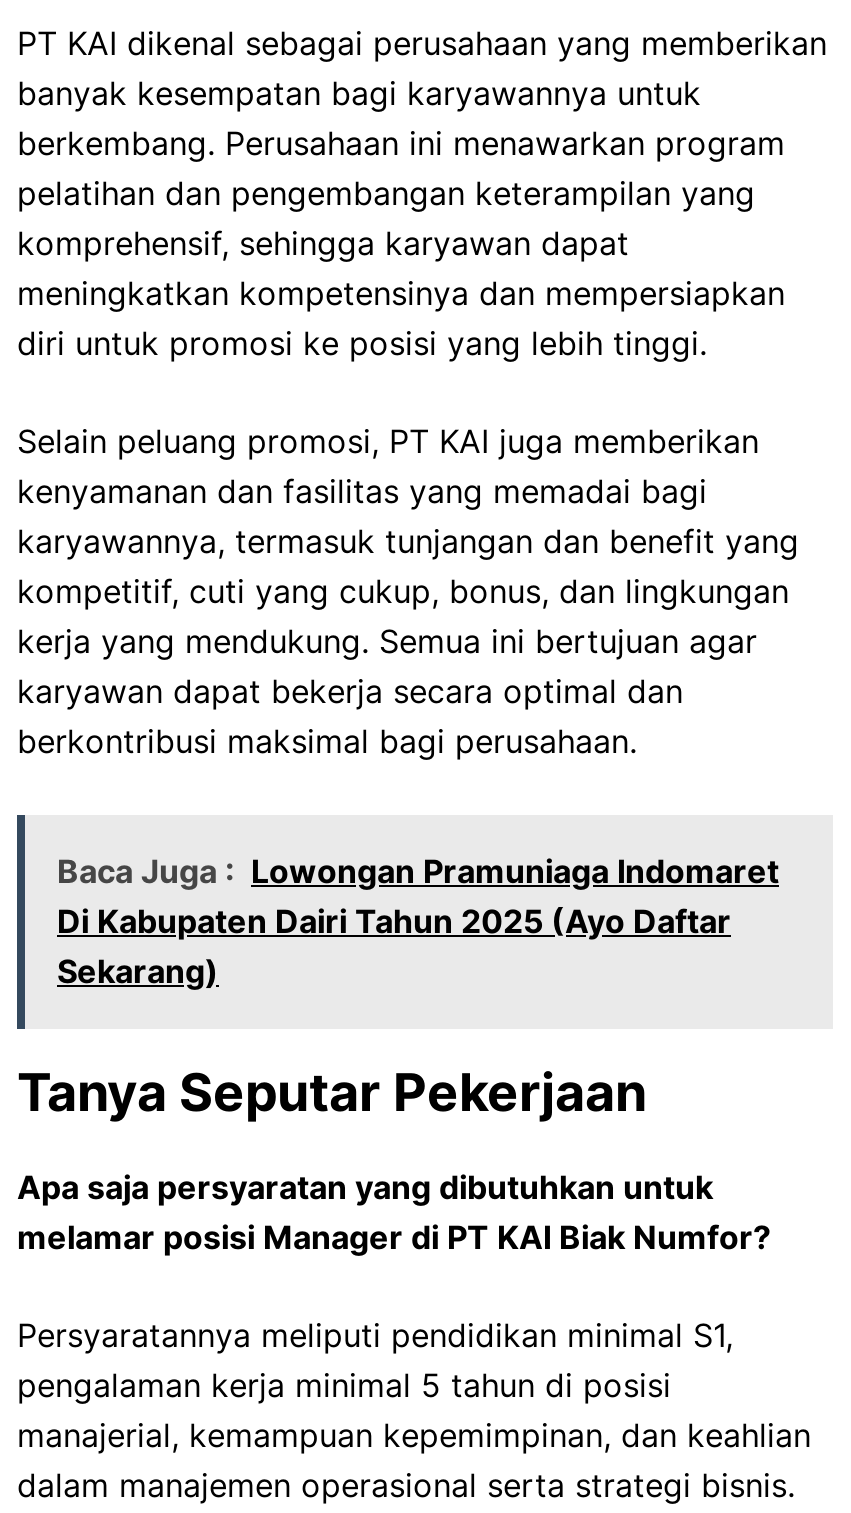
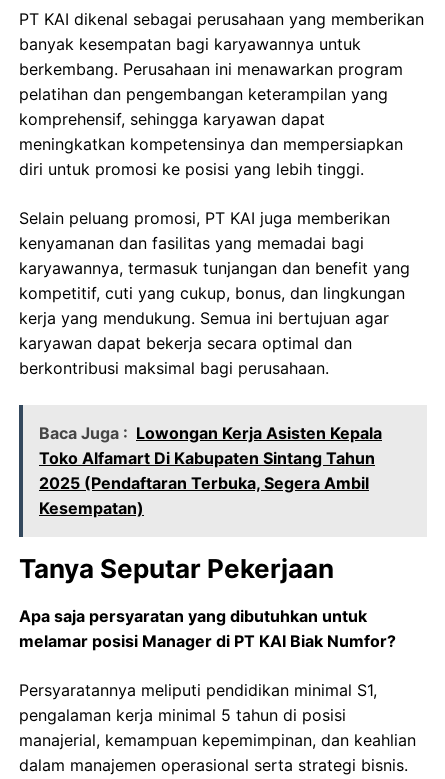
- Baca Juga : Lowongan Pramuniaga Indomaret
- Di Kabupaten Dairi Tahun 2025 (Ayo Daftar
- Sekarang)
+ Baca Juga : Lowongan Kerja Asisten Kepala
+ Toko Alfamart Di Kabupaten Sintang Tahun
+ 2025 (Pendaftaran Terbuka, Segera Ambil
+ Kesempatan)
